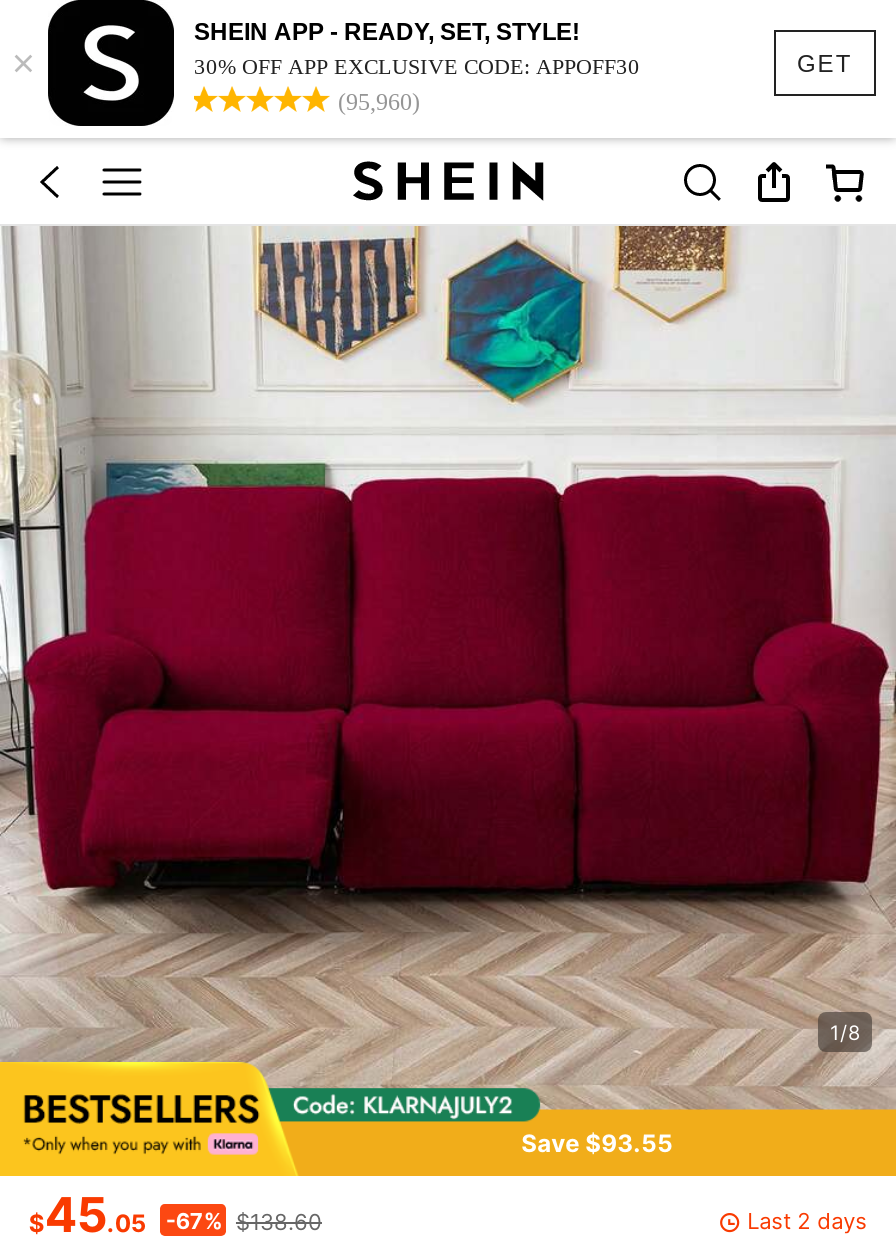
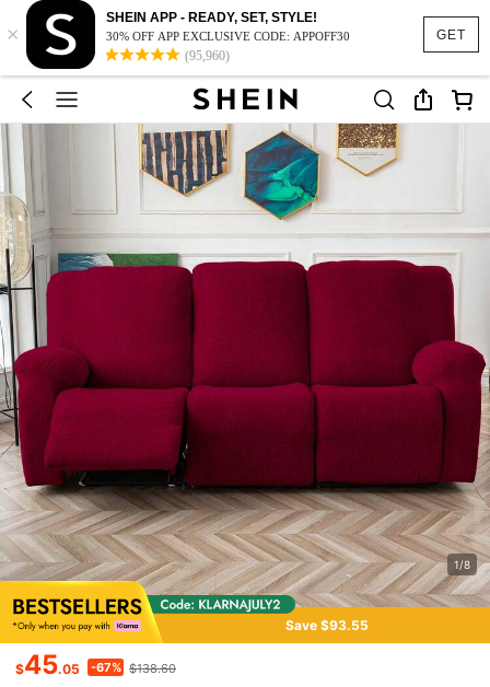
- Last 2 days
